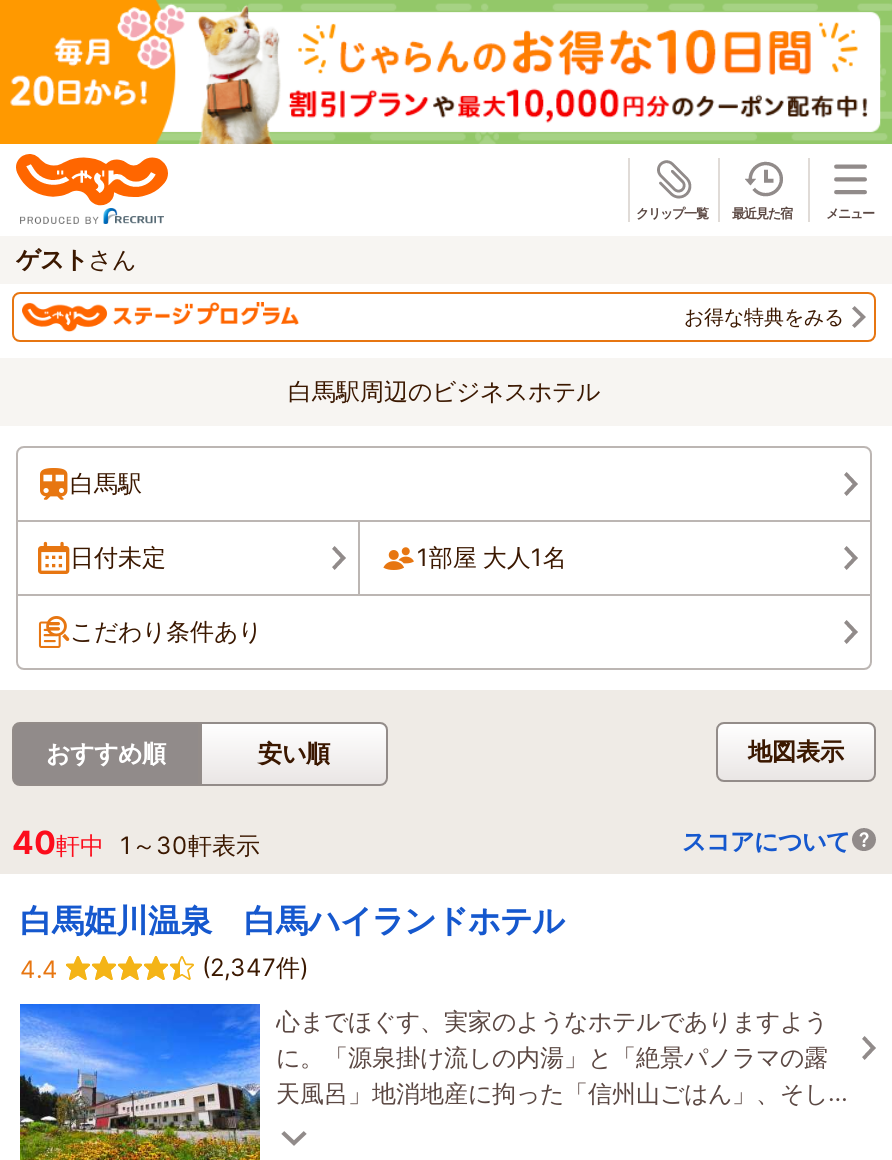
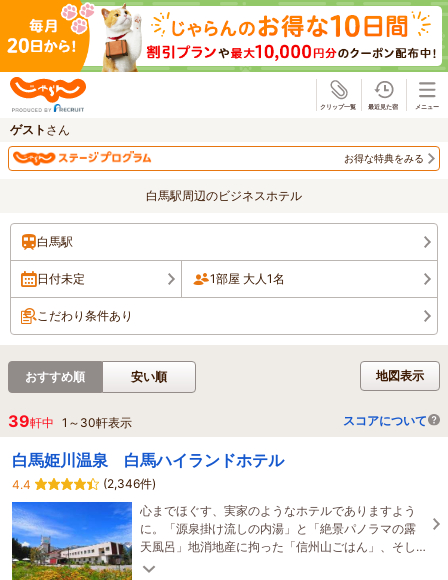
- 40軒中 1～30軒表示
+ 39軒中 1～30軒表示

- (2,347件)
+ (2,346件)
